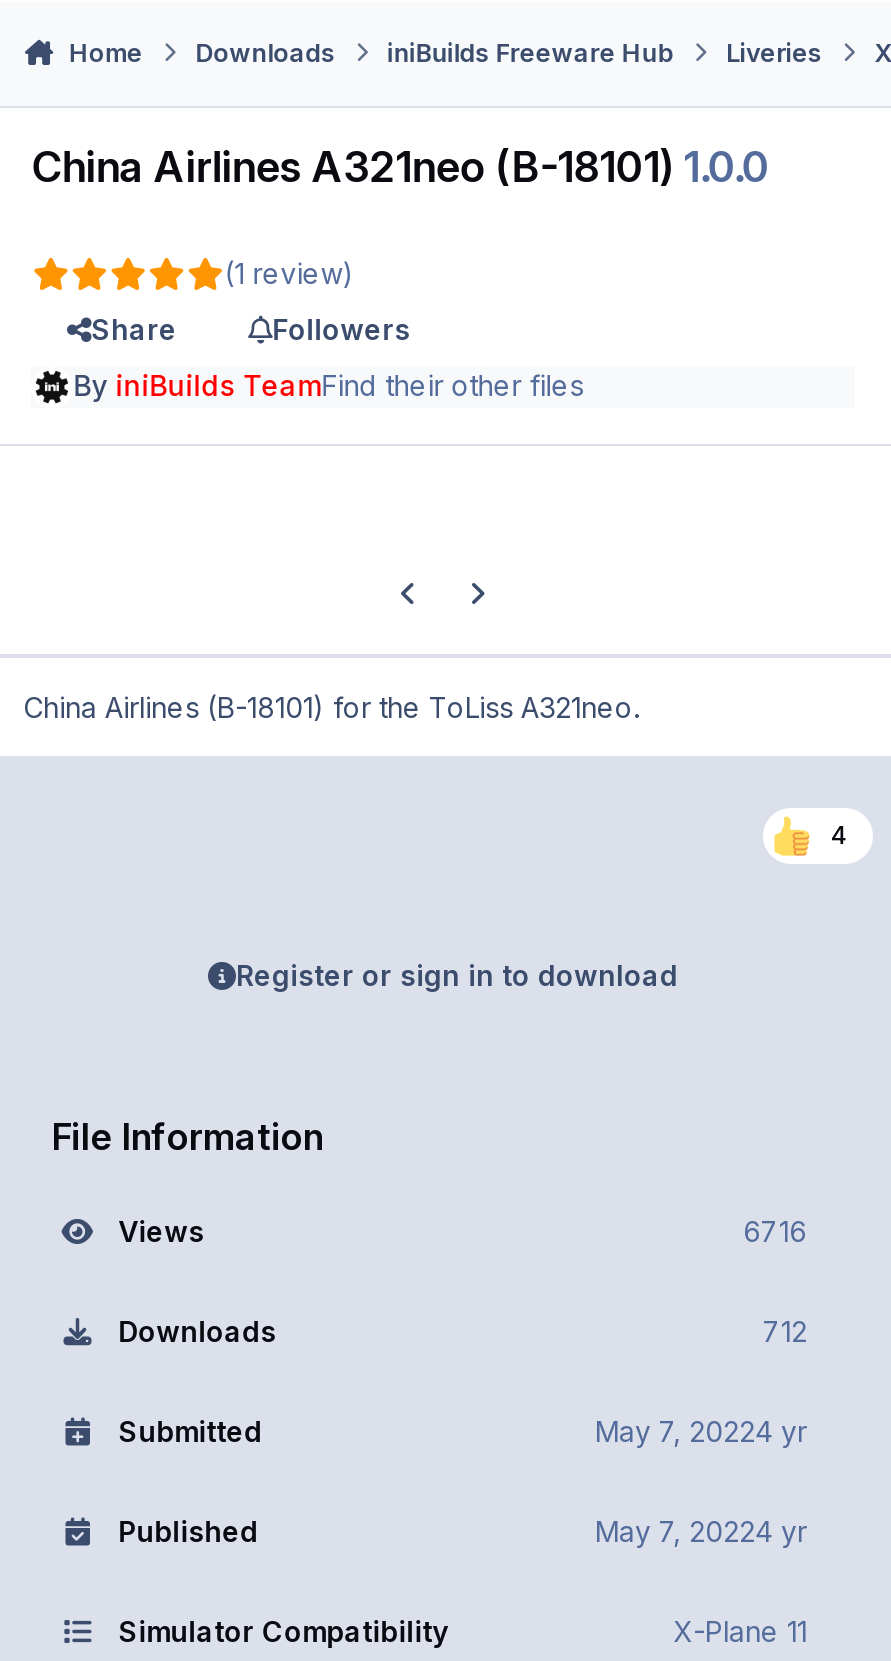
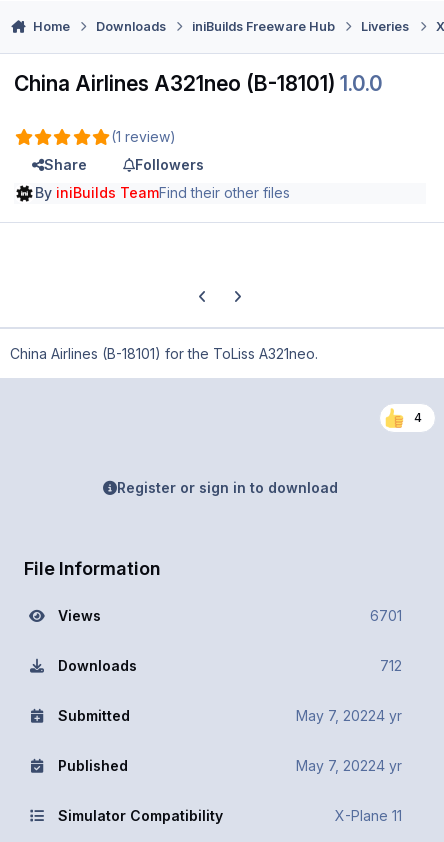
- 6716
+ 6701
